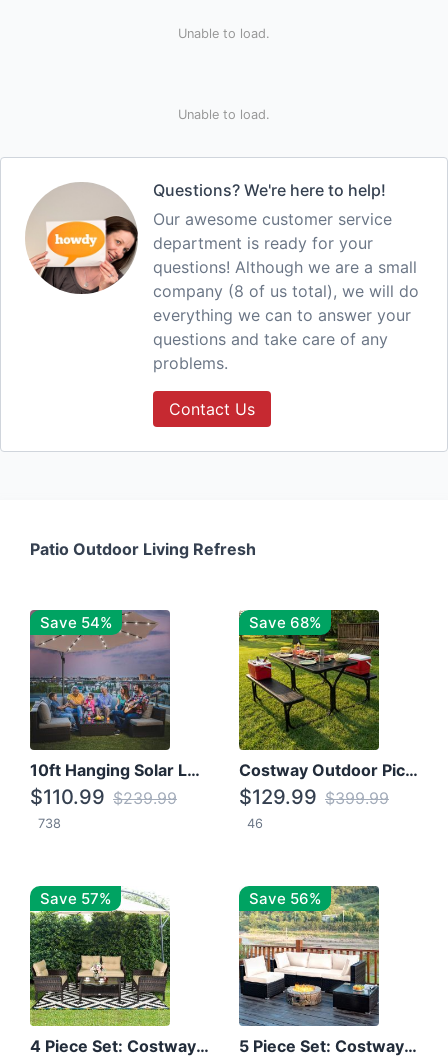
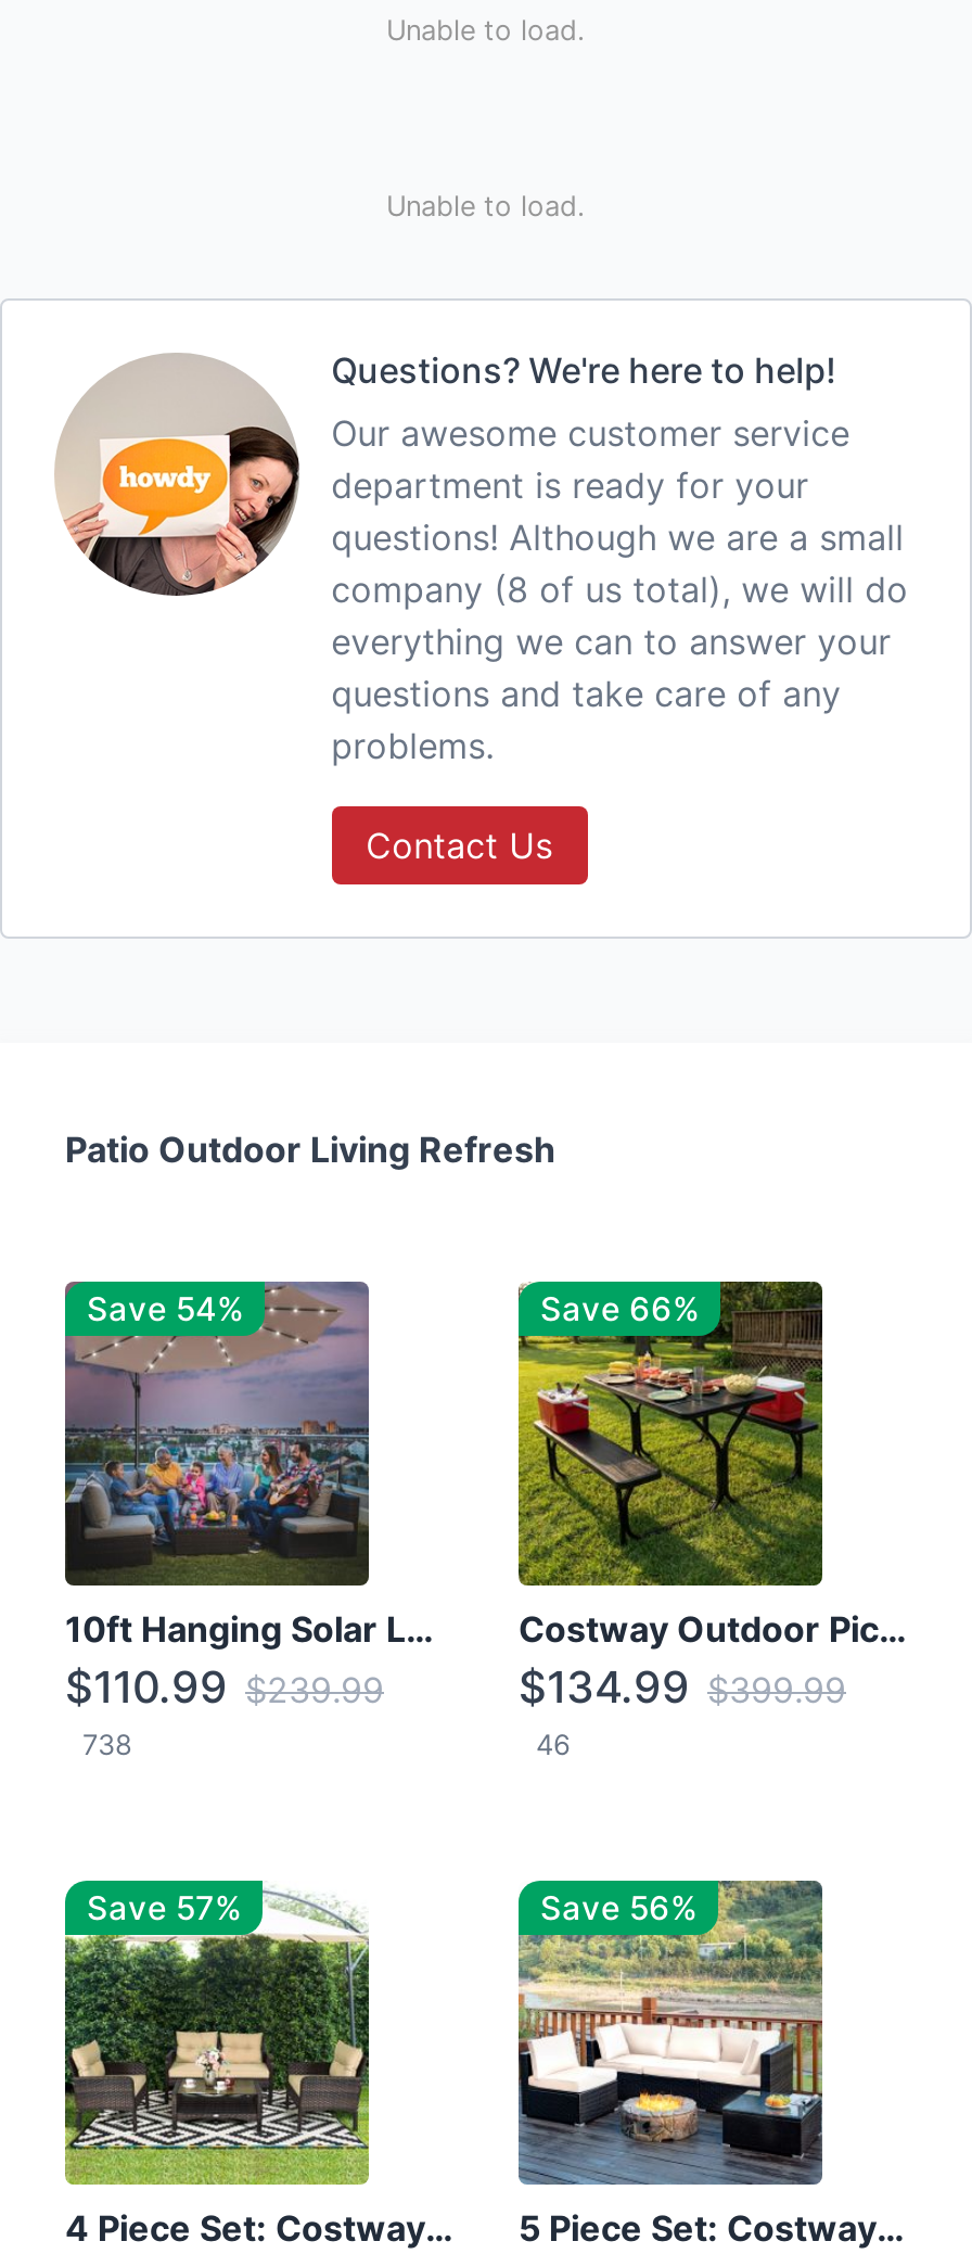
- Save 68%
+ Save 66%

- $129.99 $399.99
+ $134.99 $399.99
